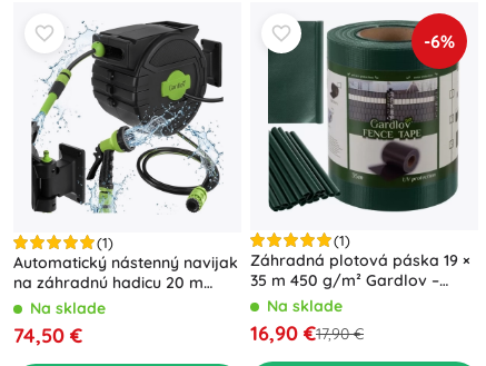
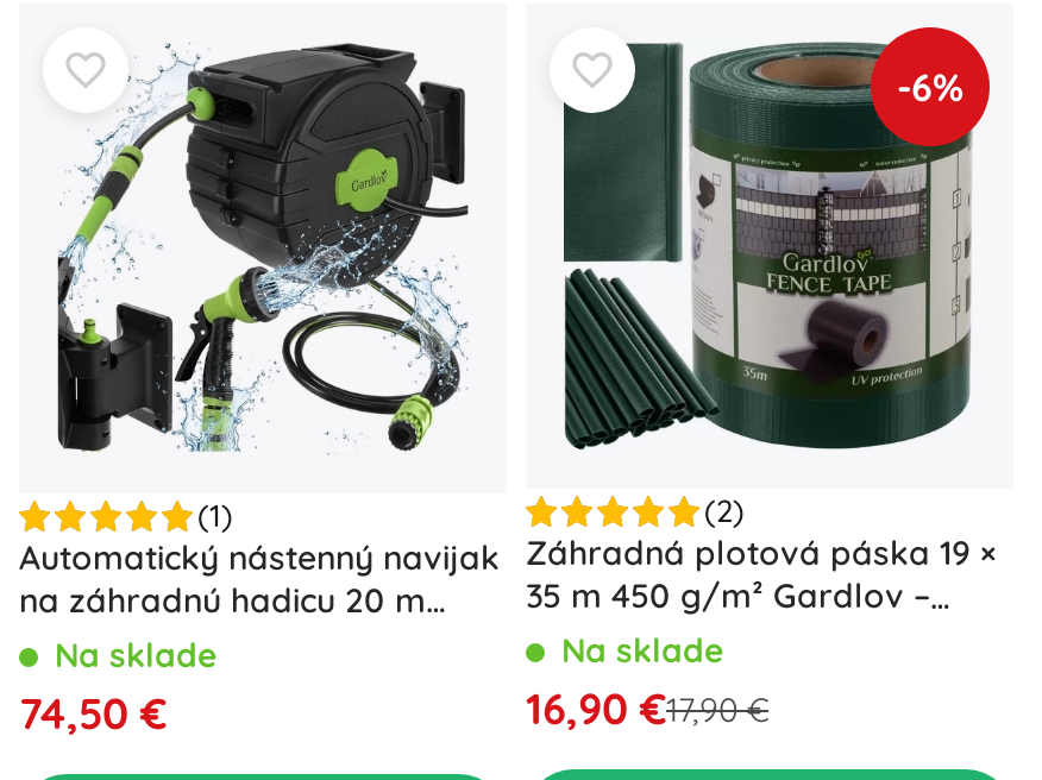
- (1)
+ (2)
